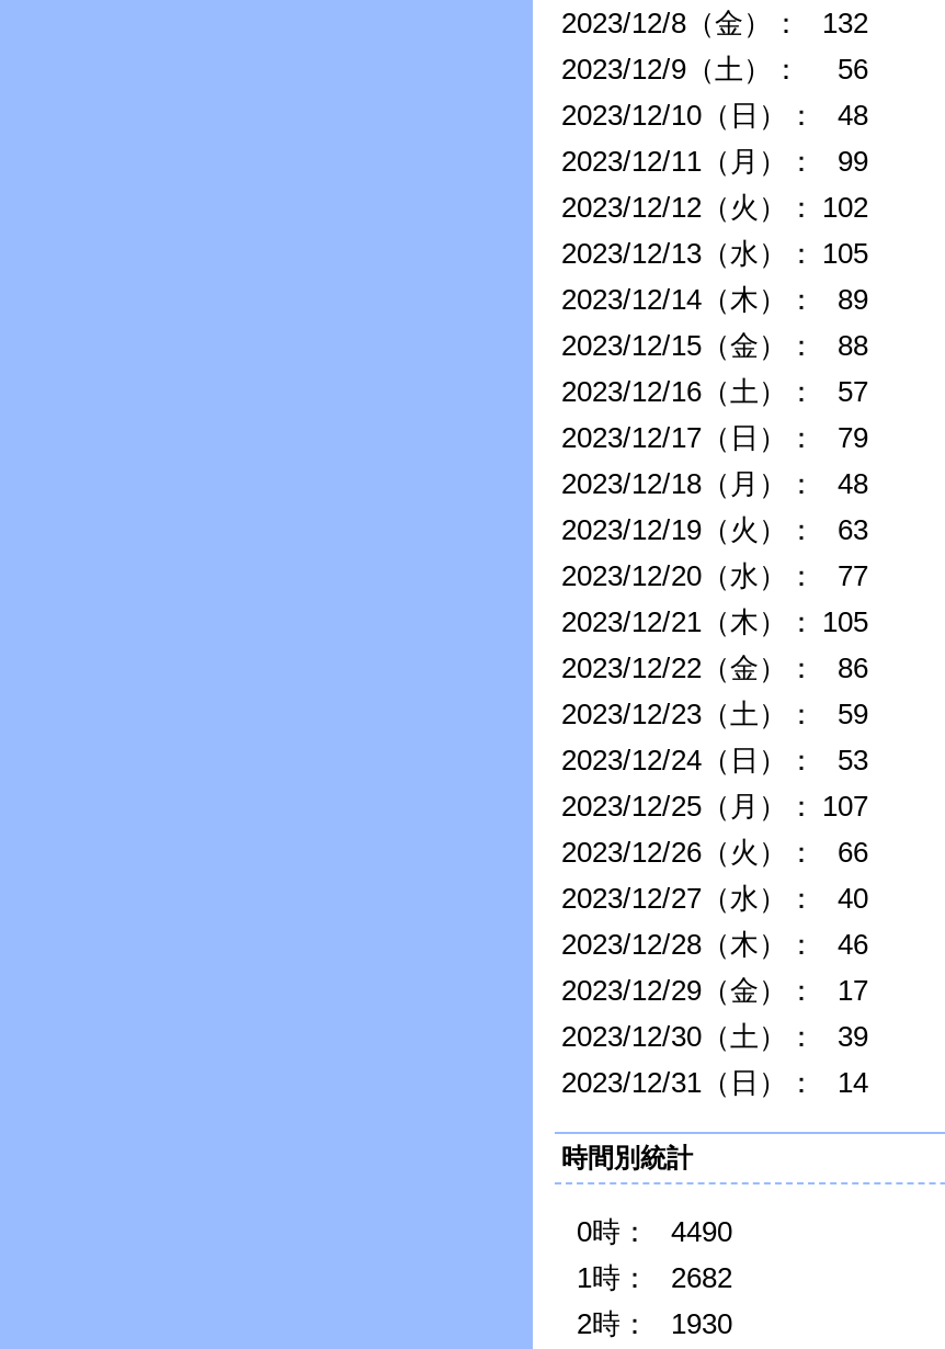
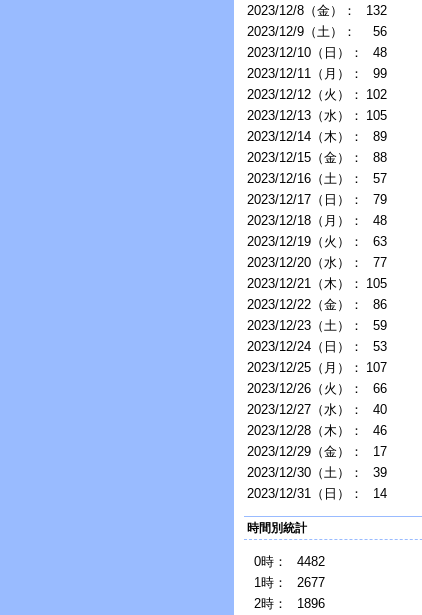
- 0時： 4490
+ 0時： 4482

- 1時： 2682
+ 1時： 2677

- 2時： 1930
+ 2時： 1896
